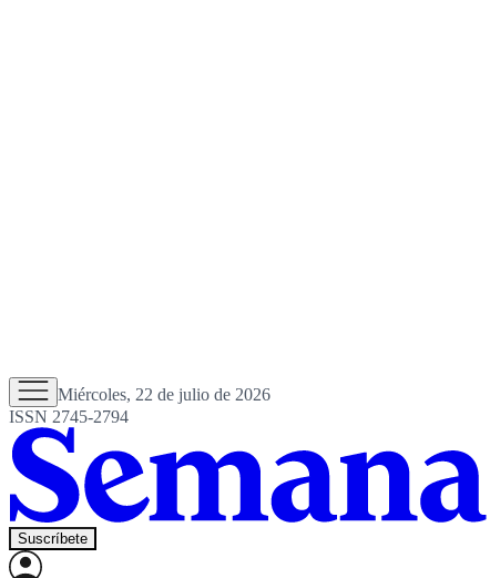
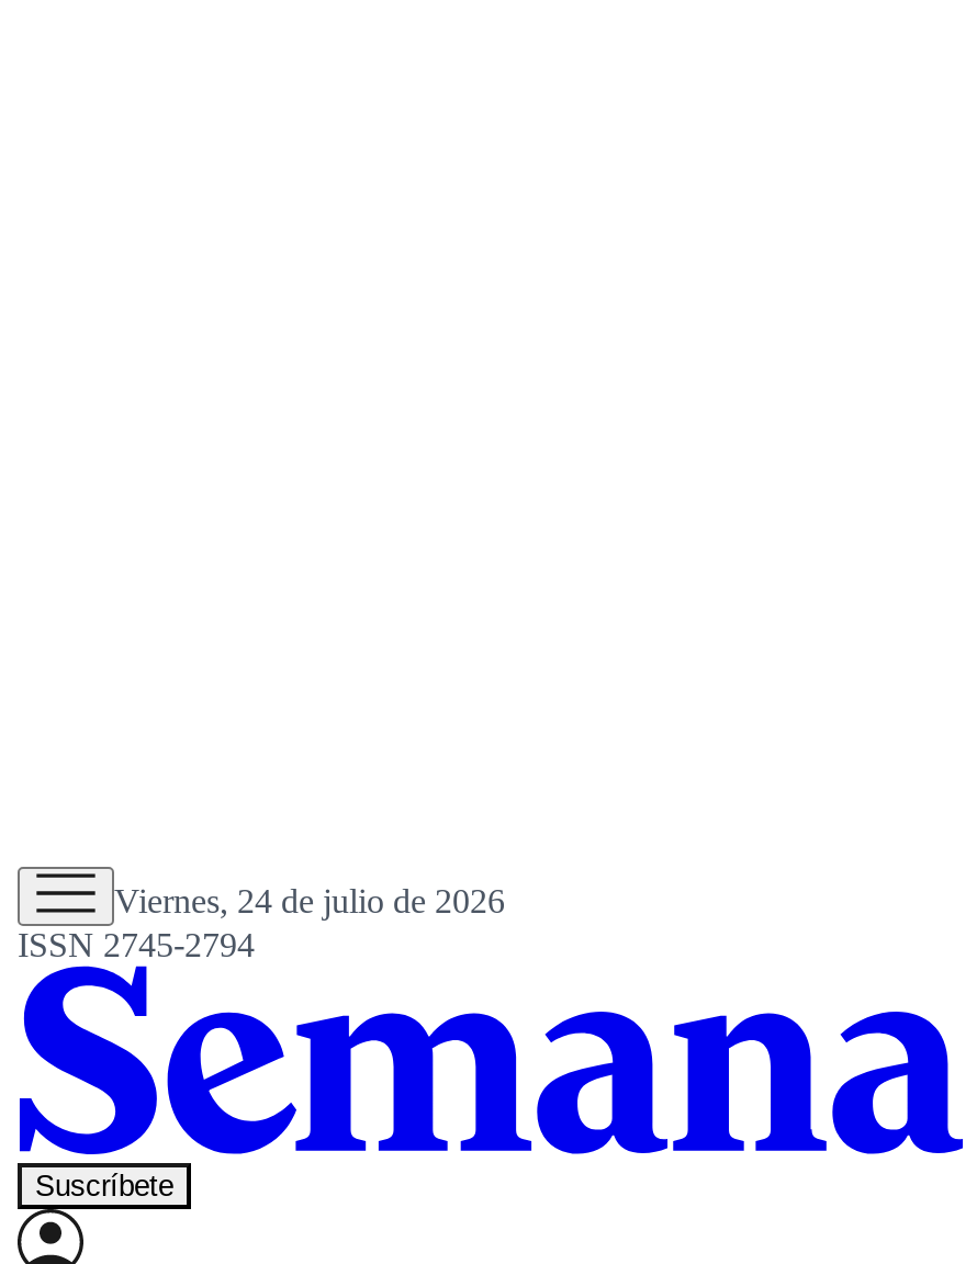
- Miércoles, 22 de julio de 2026
+ Viernes, 24 de julio de 2026
